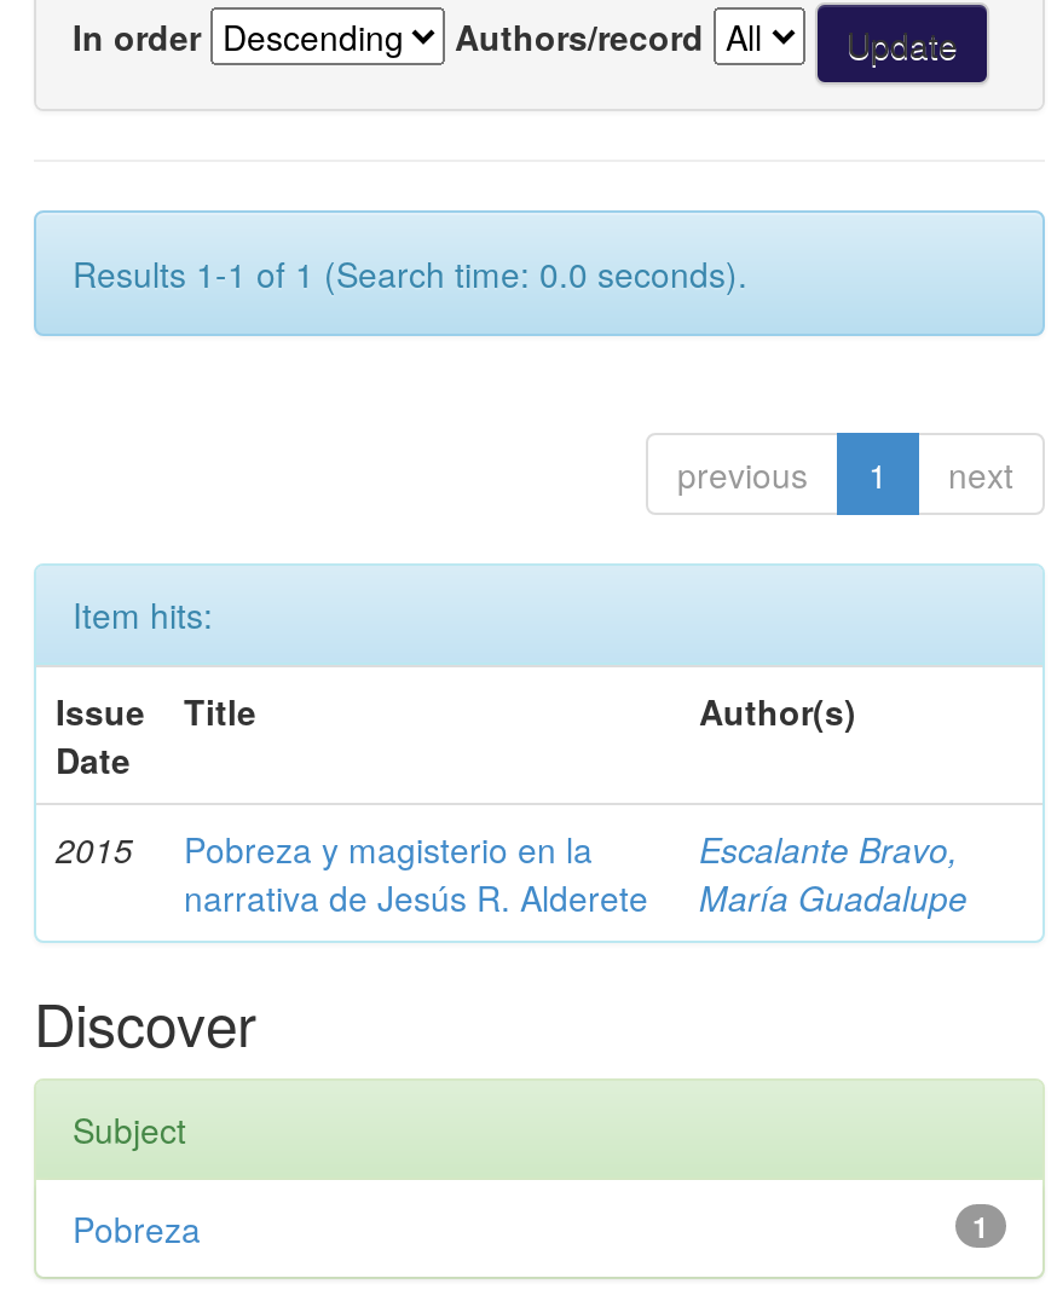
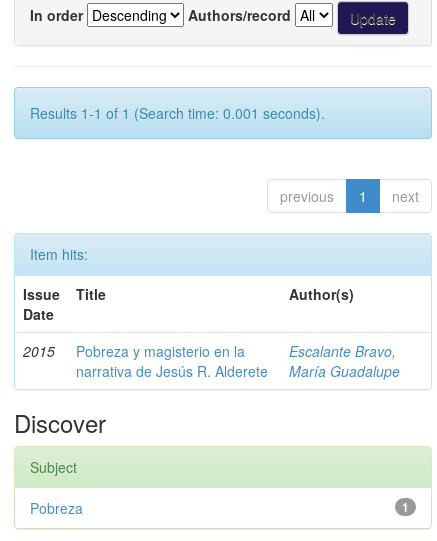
- Results 1-1 of 1 (Search time: 0.0 seconds).
+ Results 1-1 of 1 (Search time: 0.001 seconds).
